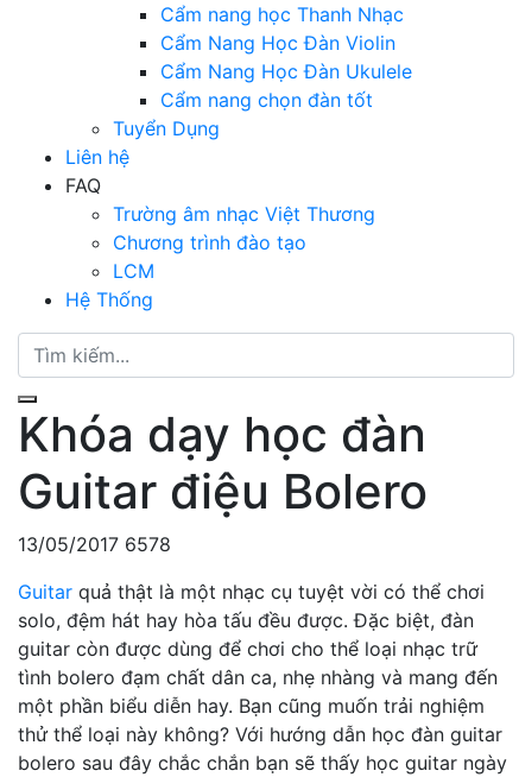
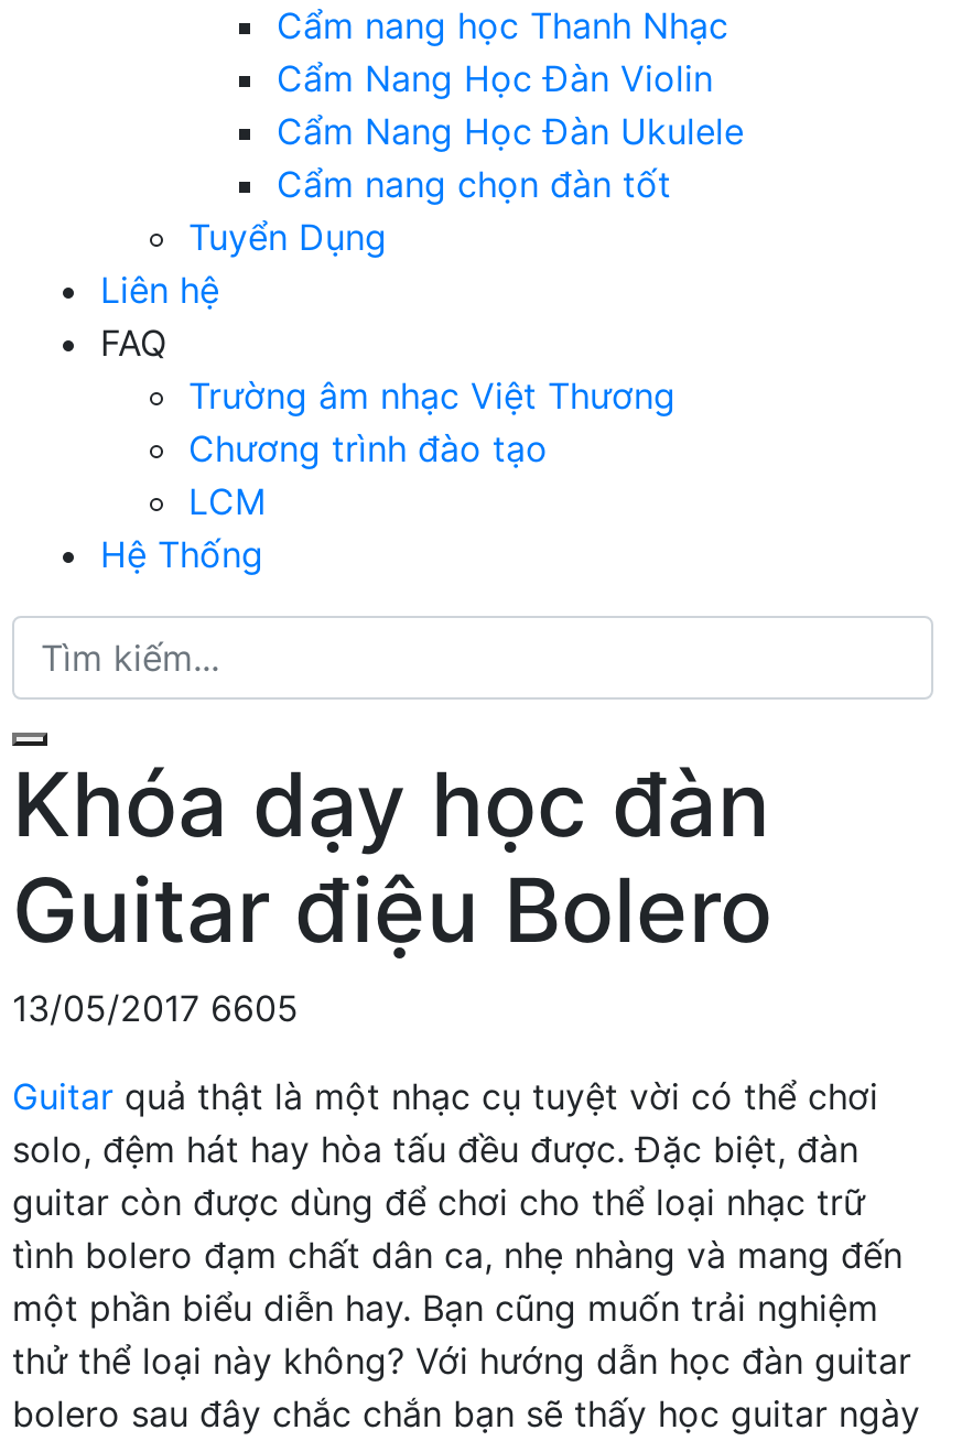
- 13/05/2017 6578
+ 13/05/2017 6605
